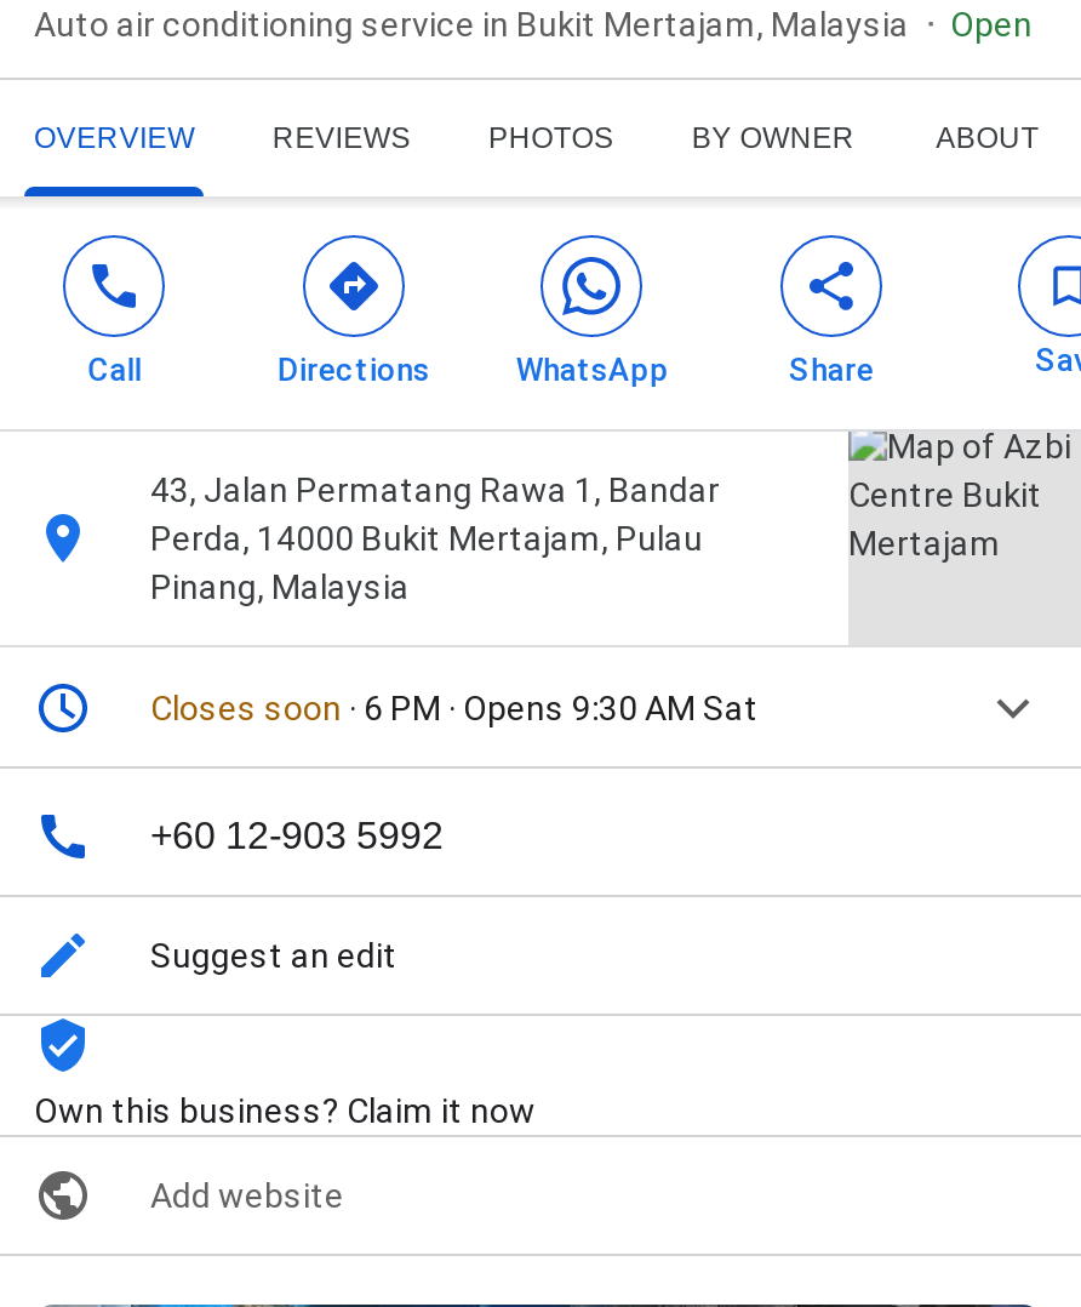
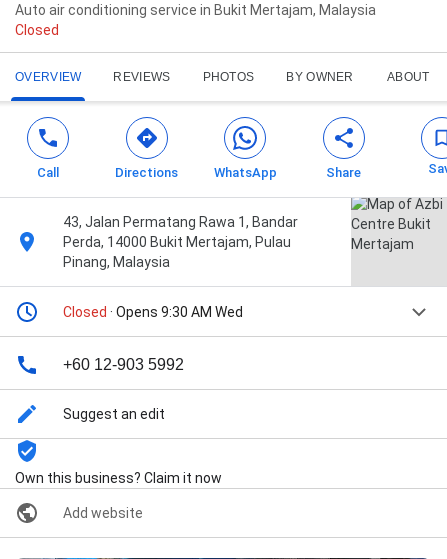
- Open
+ Closed

- Closes soon · 6 PM · Opens 9:30 AM Sat
+ Closed · Opens 9:30 AM Wed
